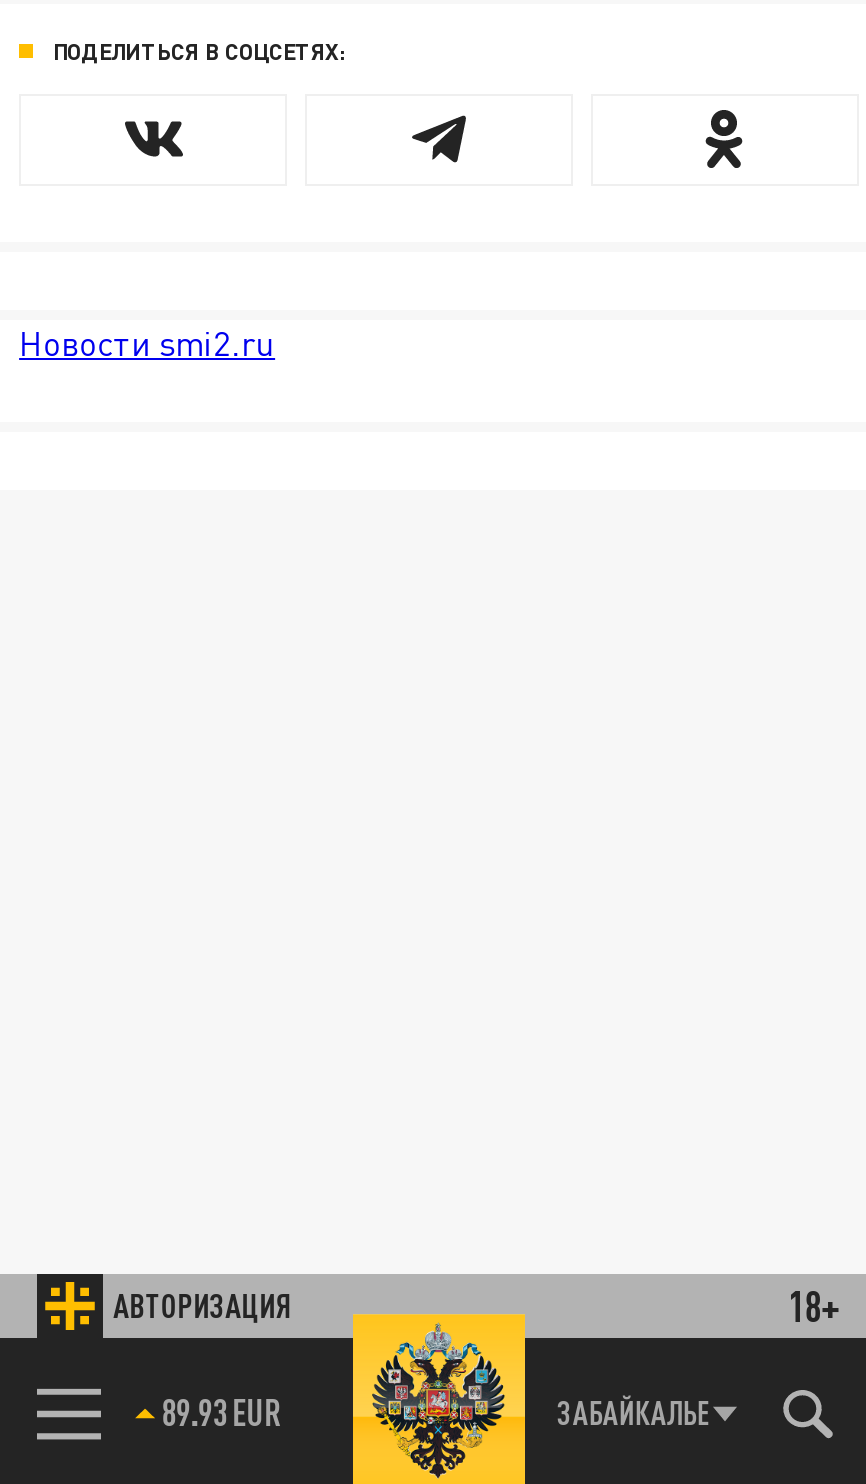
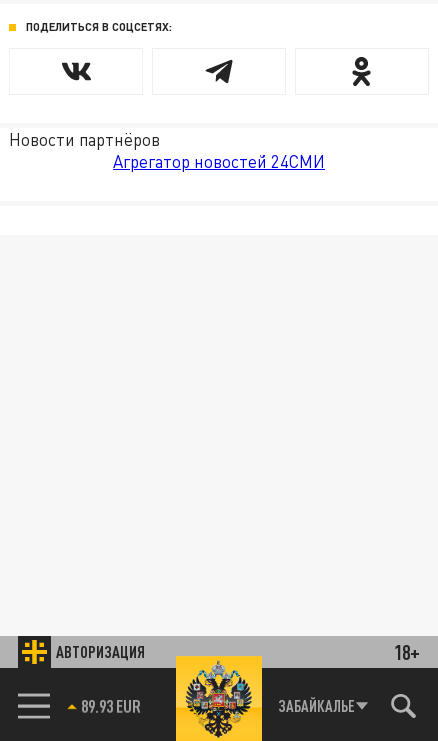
- Новости smi2.ru
+ Новости партнёров
+ Агрегатор новостей 24СМИ
